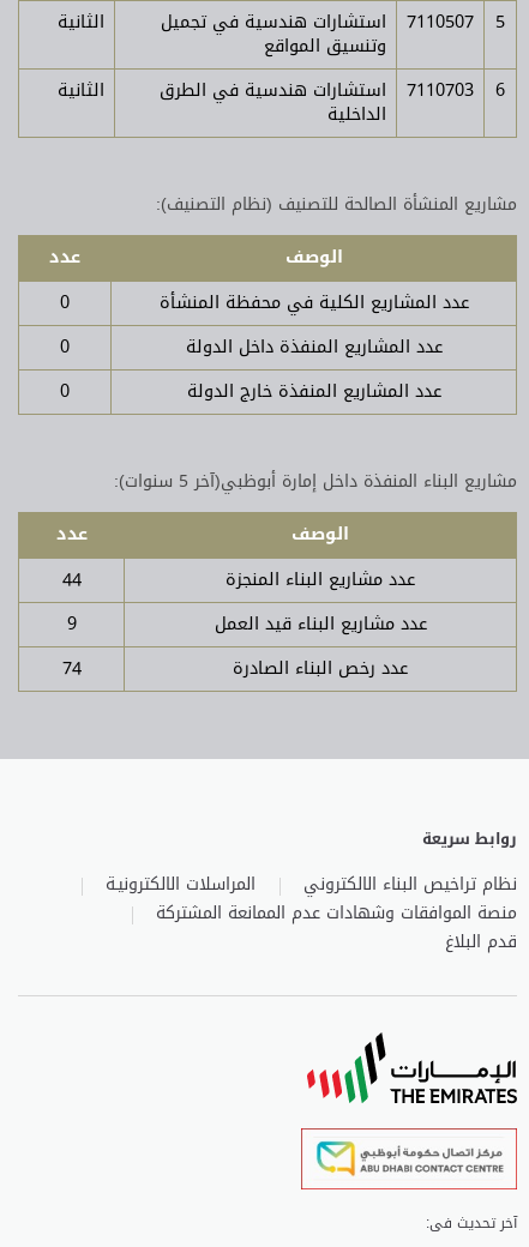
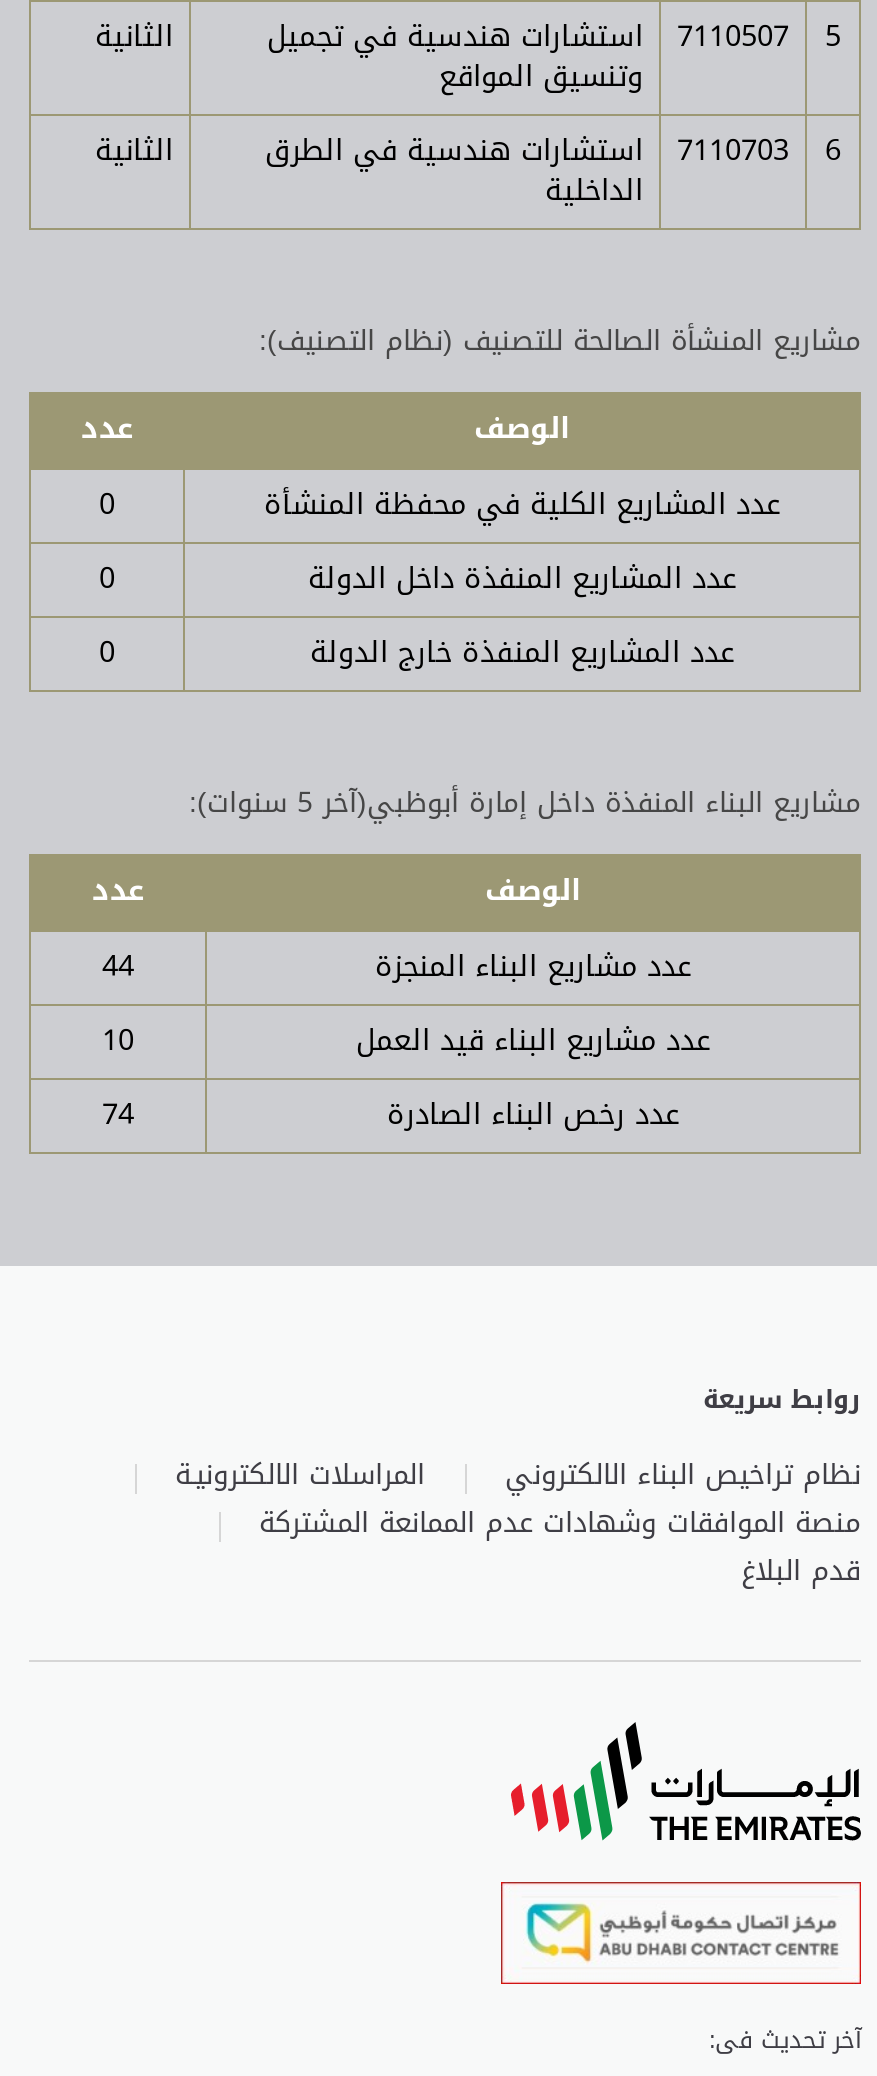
- 9
+ 10
